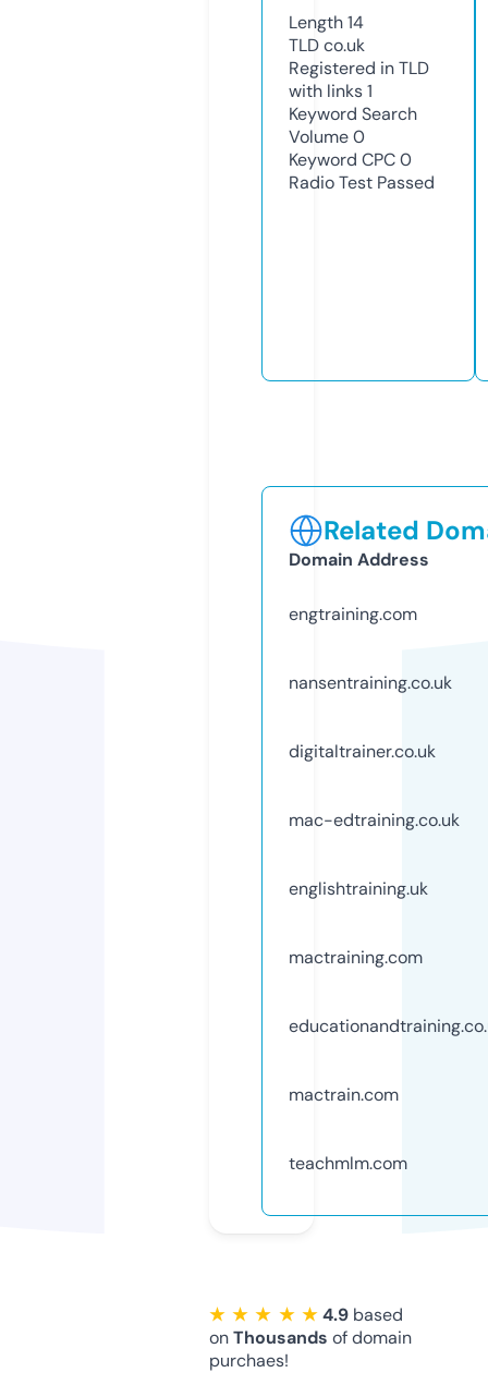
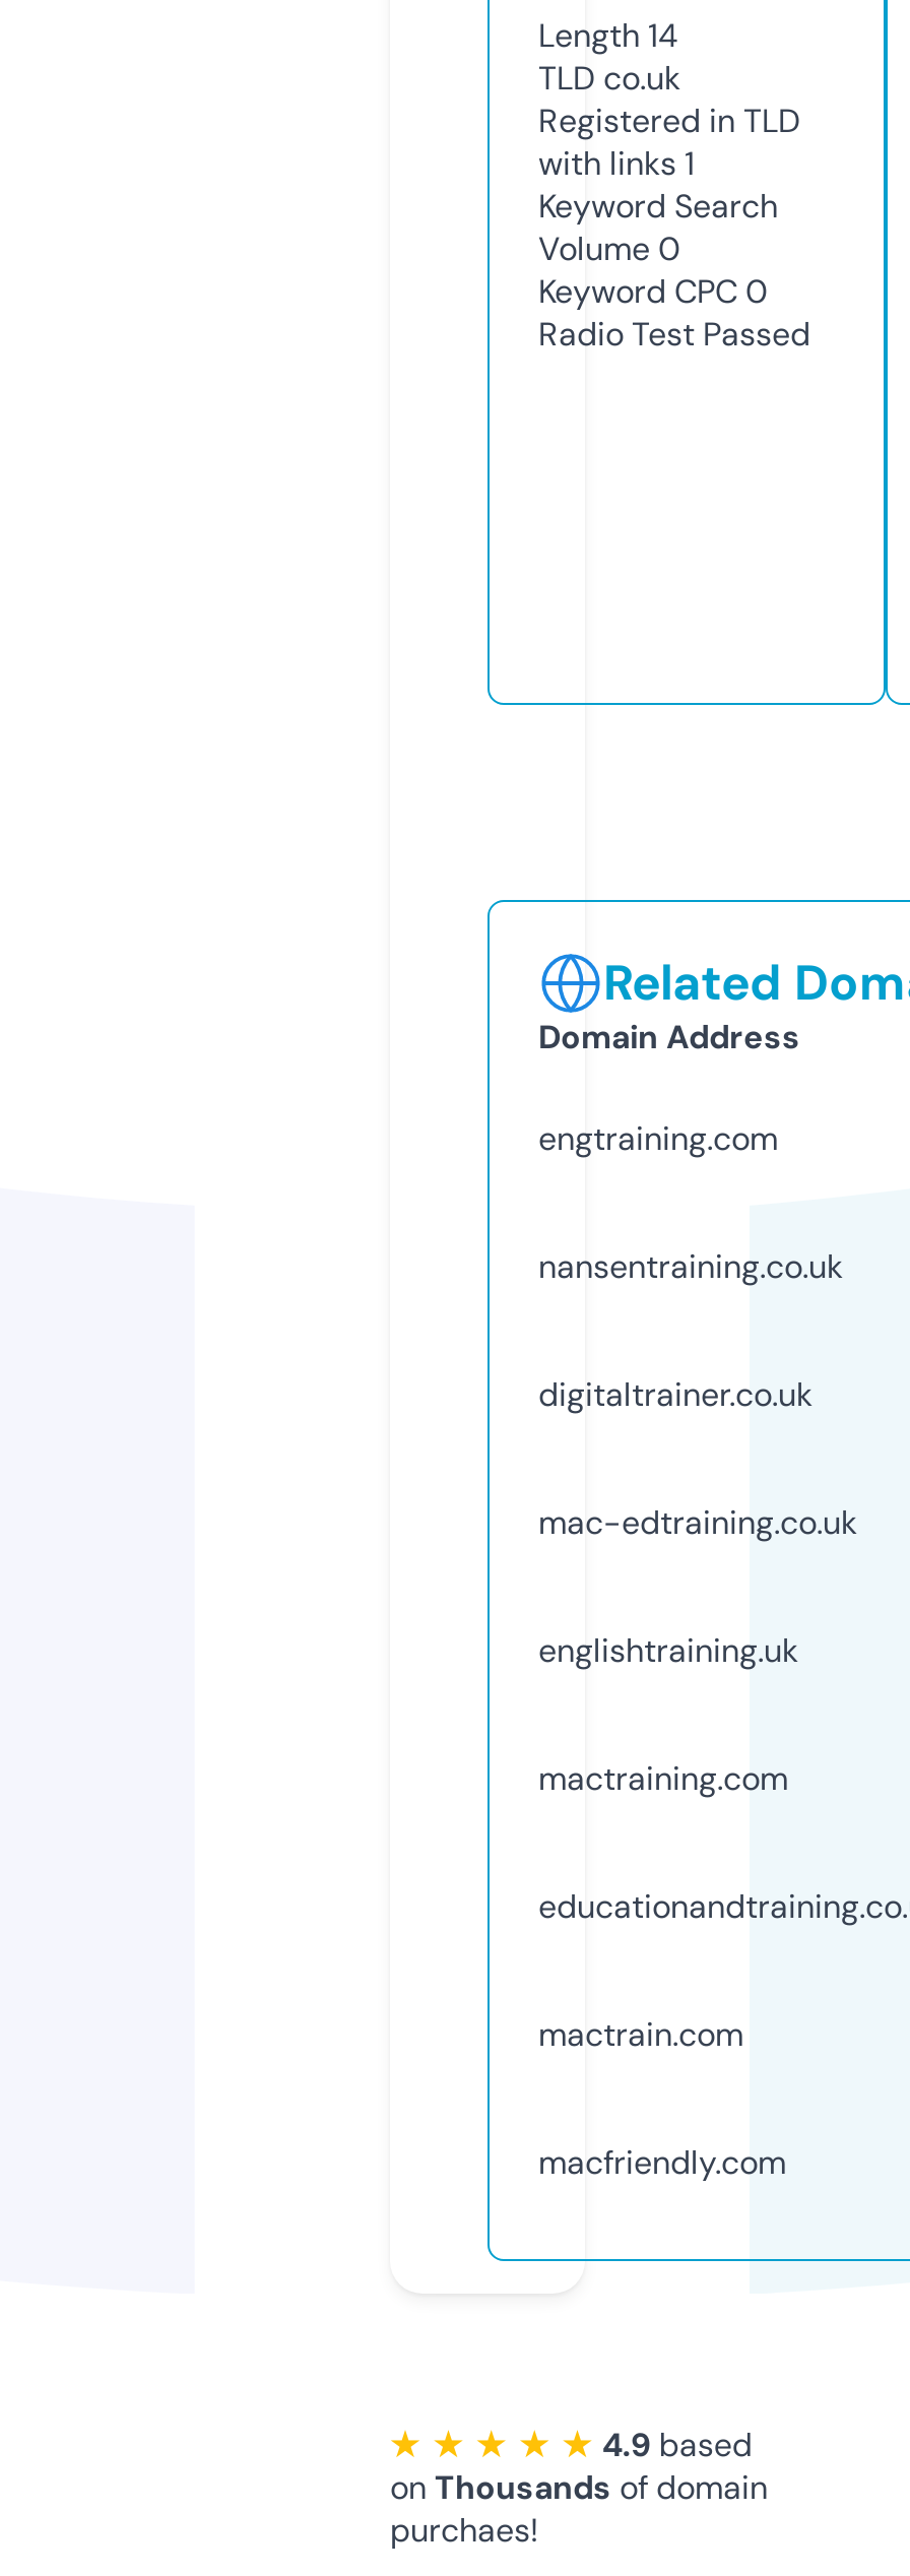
- teachmlm.com
+ macfriendly.com
